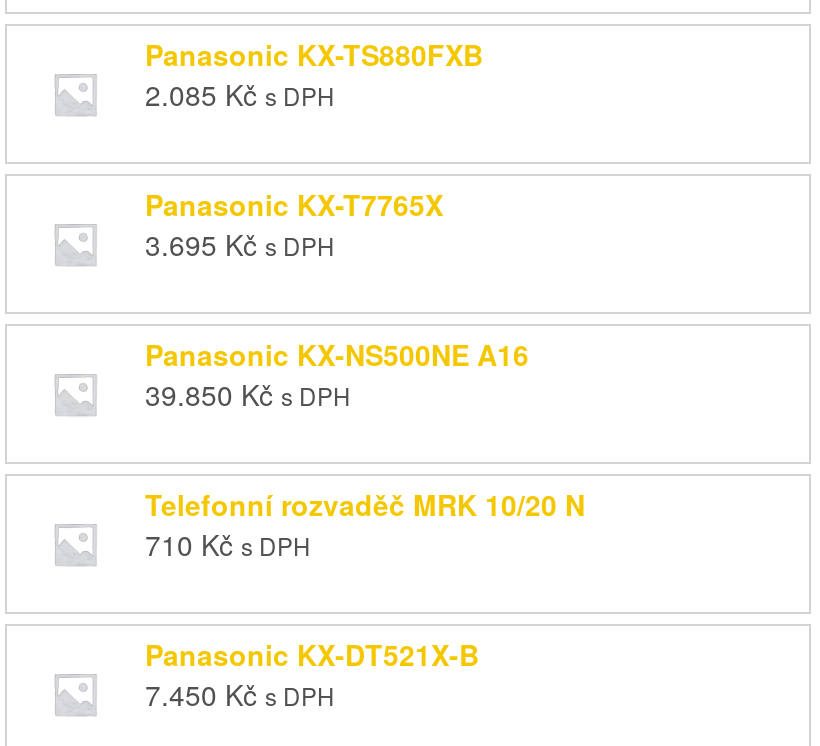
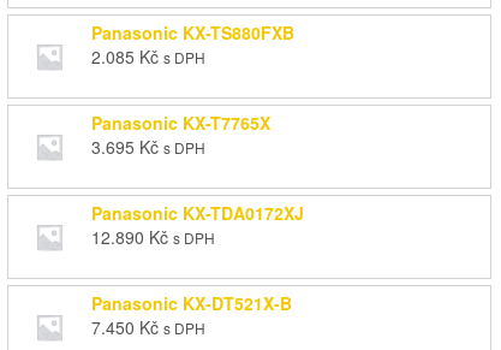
- Panasonic KX-NS500NE A16
- 39.850 Kč s DPH
- Telefonní rozvaděč MRK 10/20 N
- 710 Kč s DPH
+ Panasonic KX-TDA0172XJ
+ 12.890 Kč s DPH
